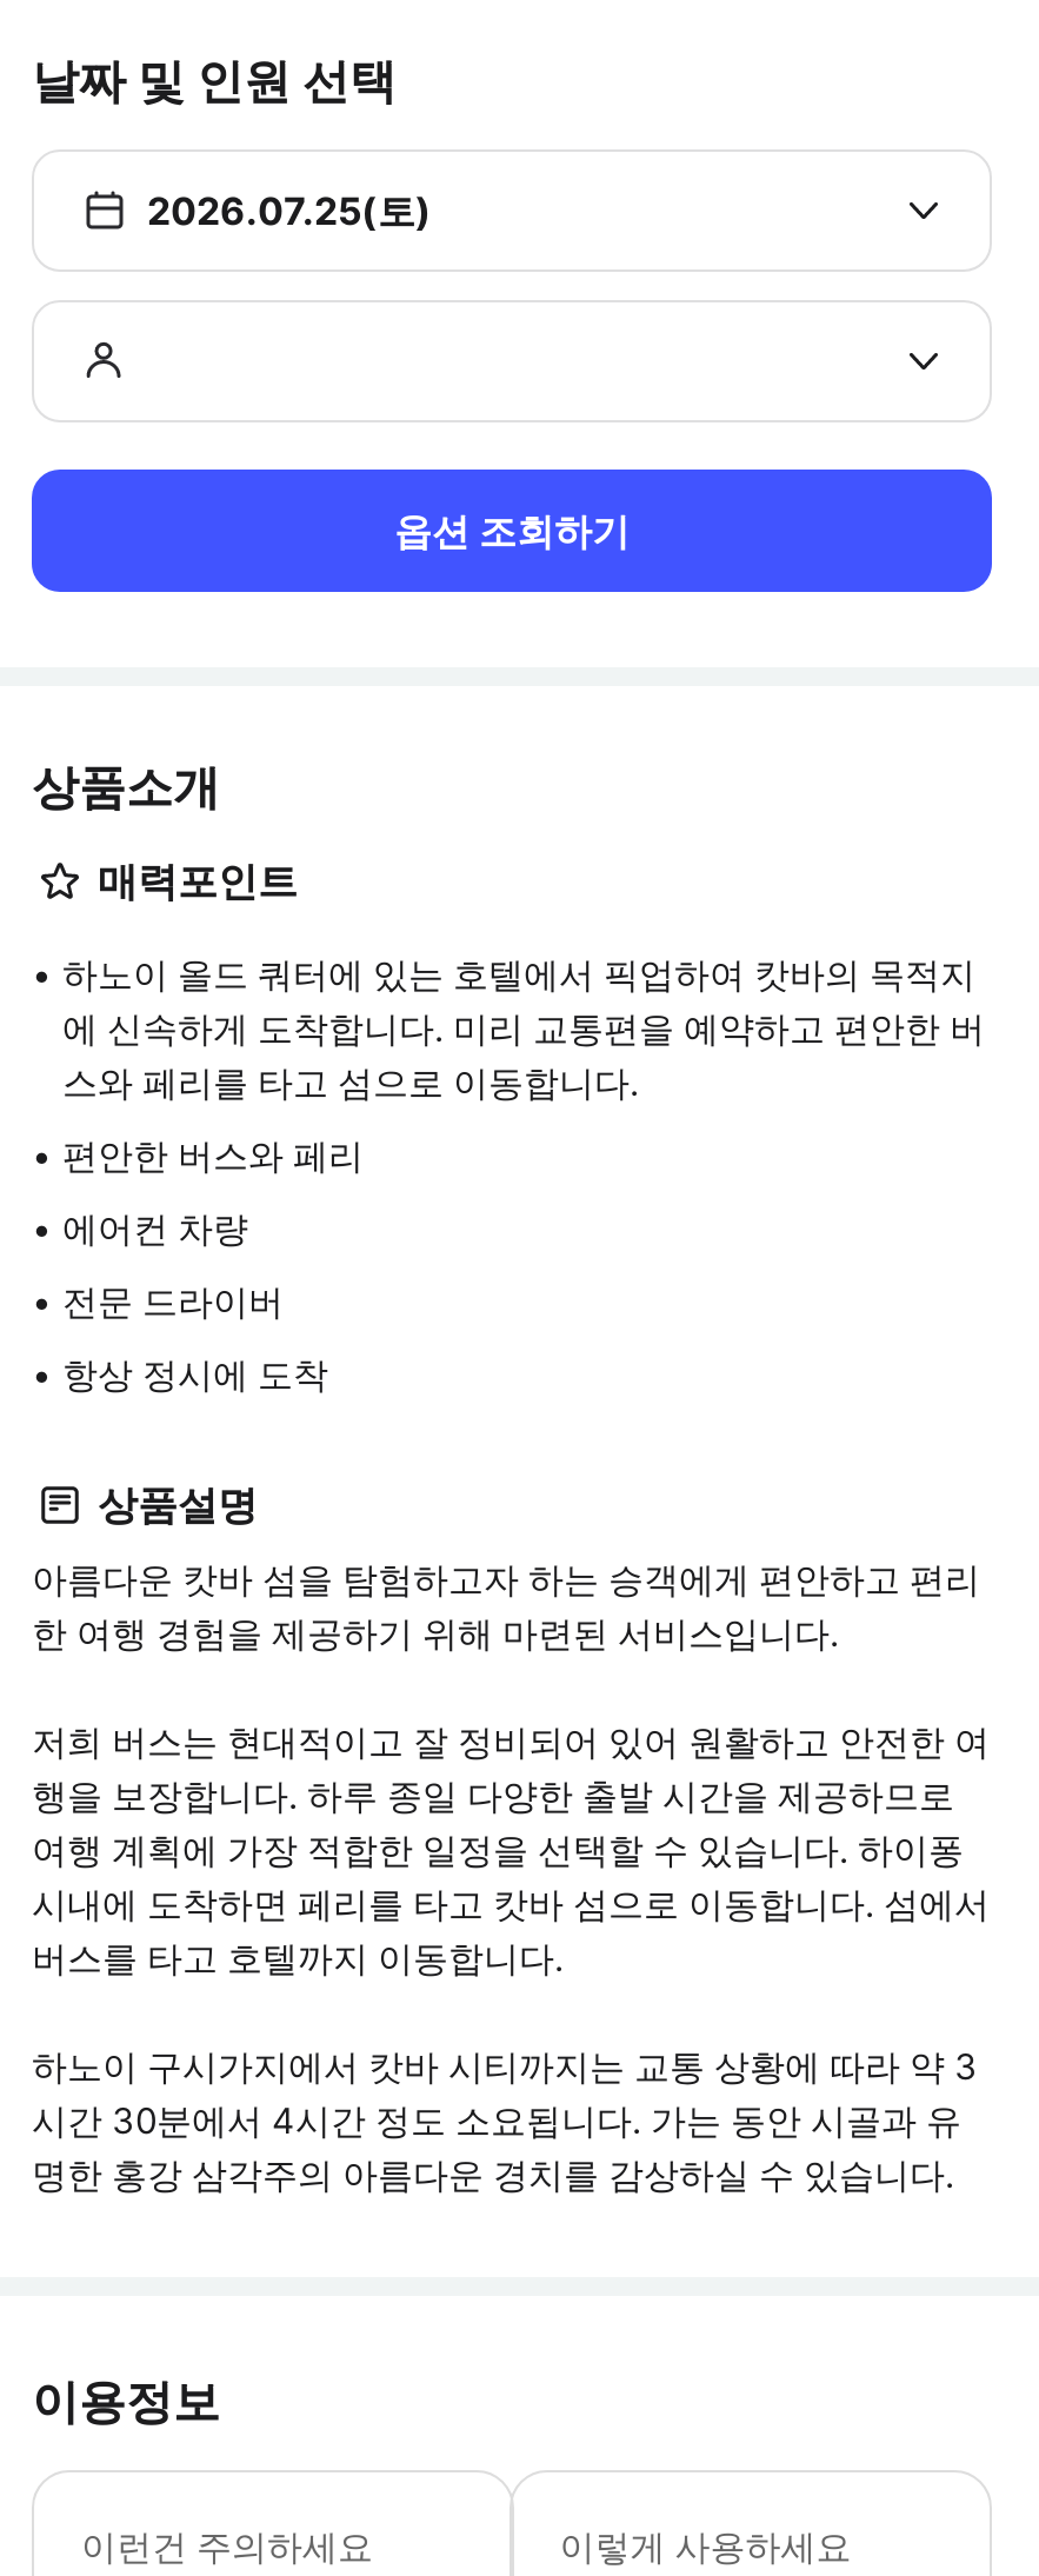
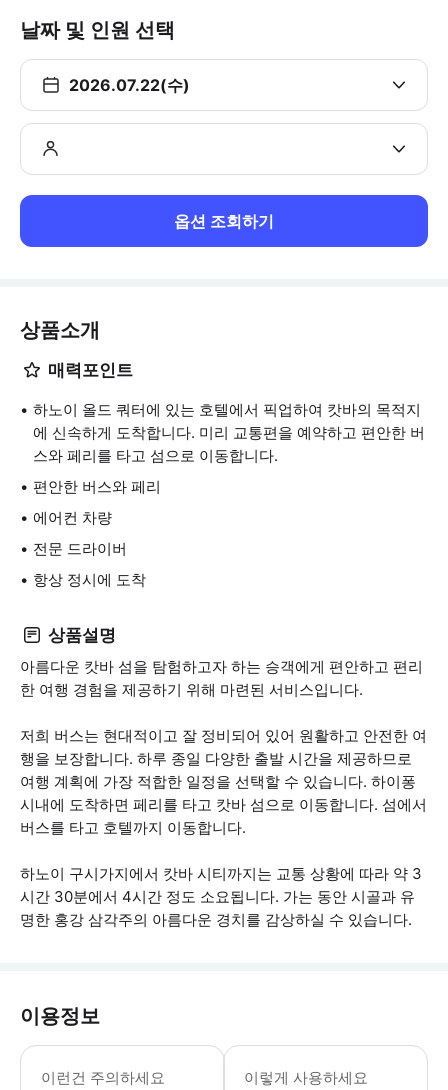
- 2026.07.25(토)
+ 2026.07.22(수)
